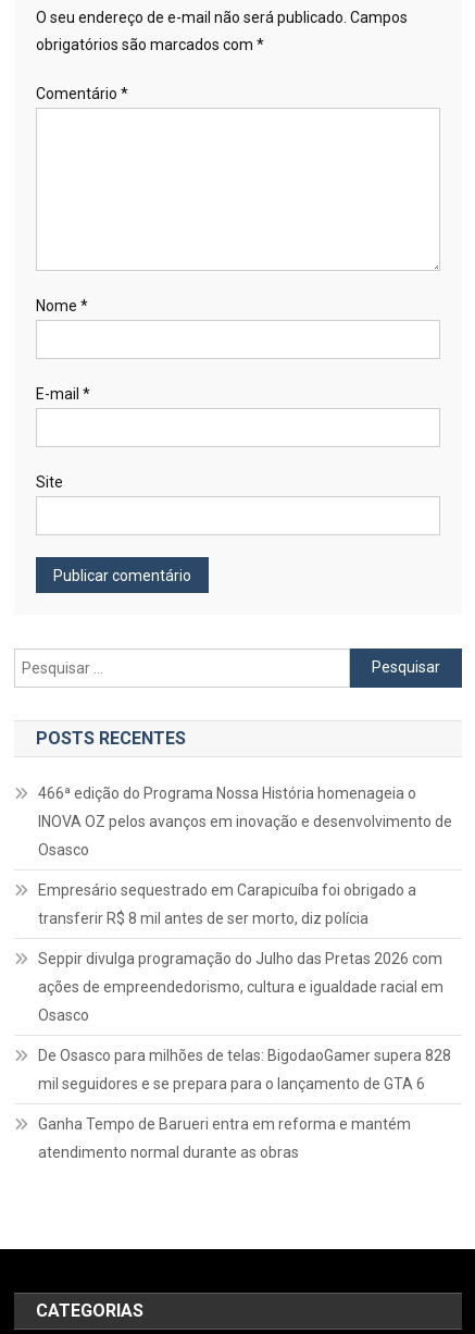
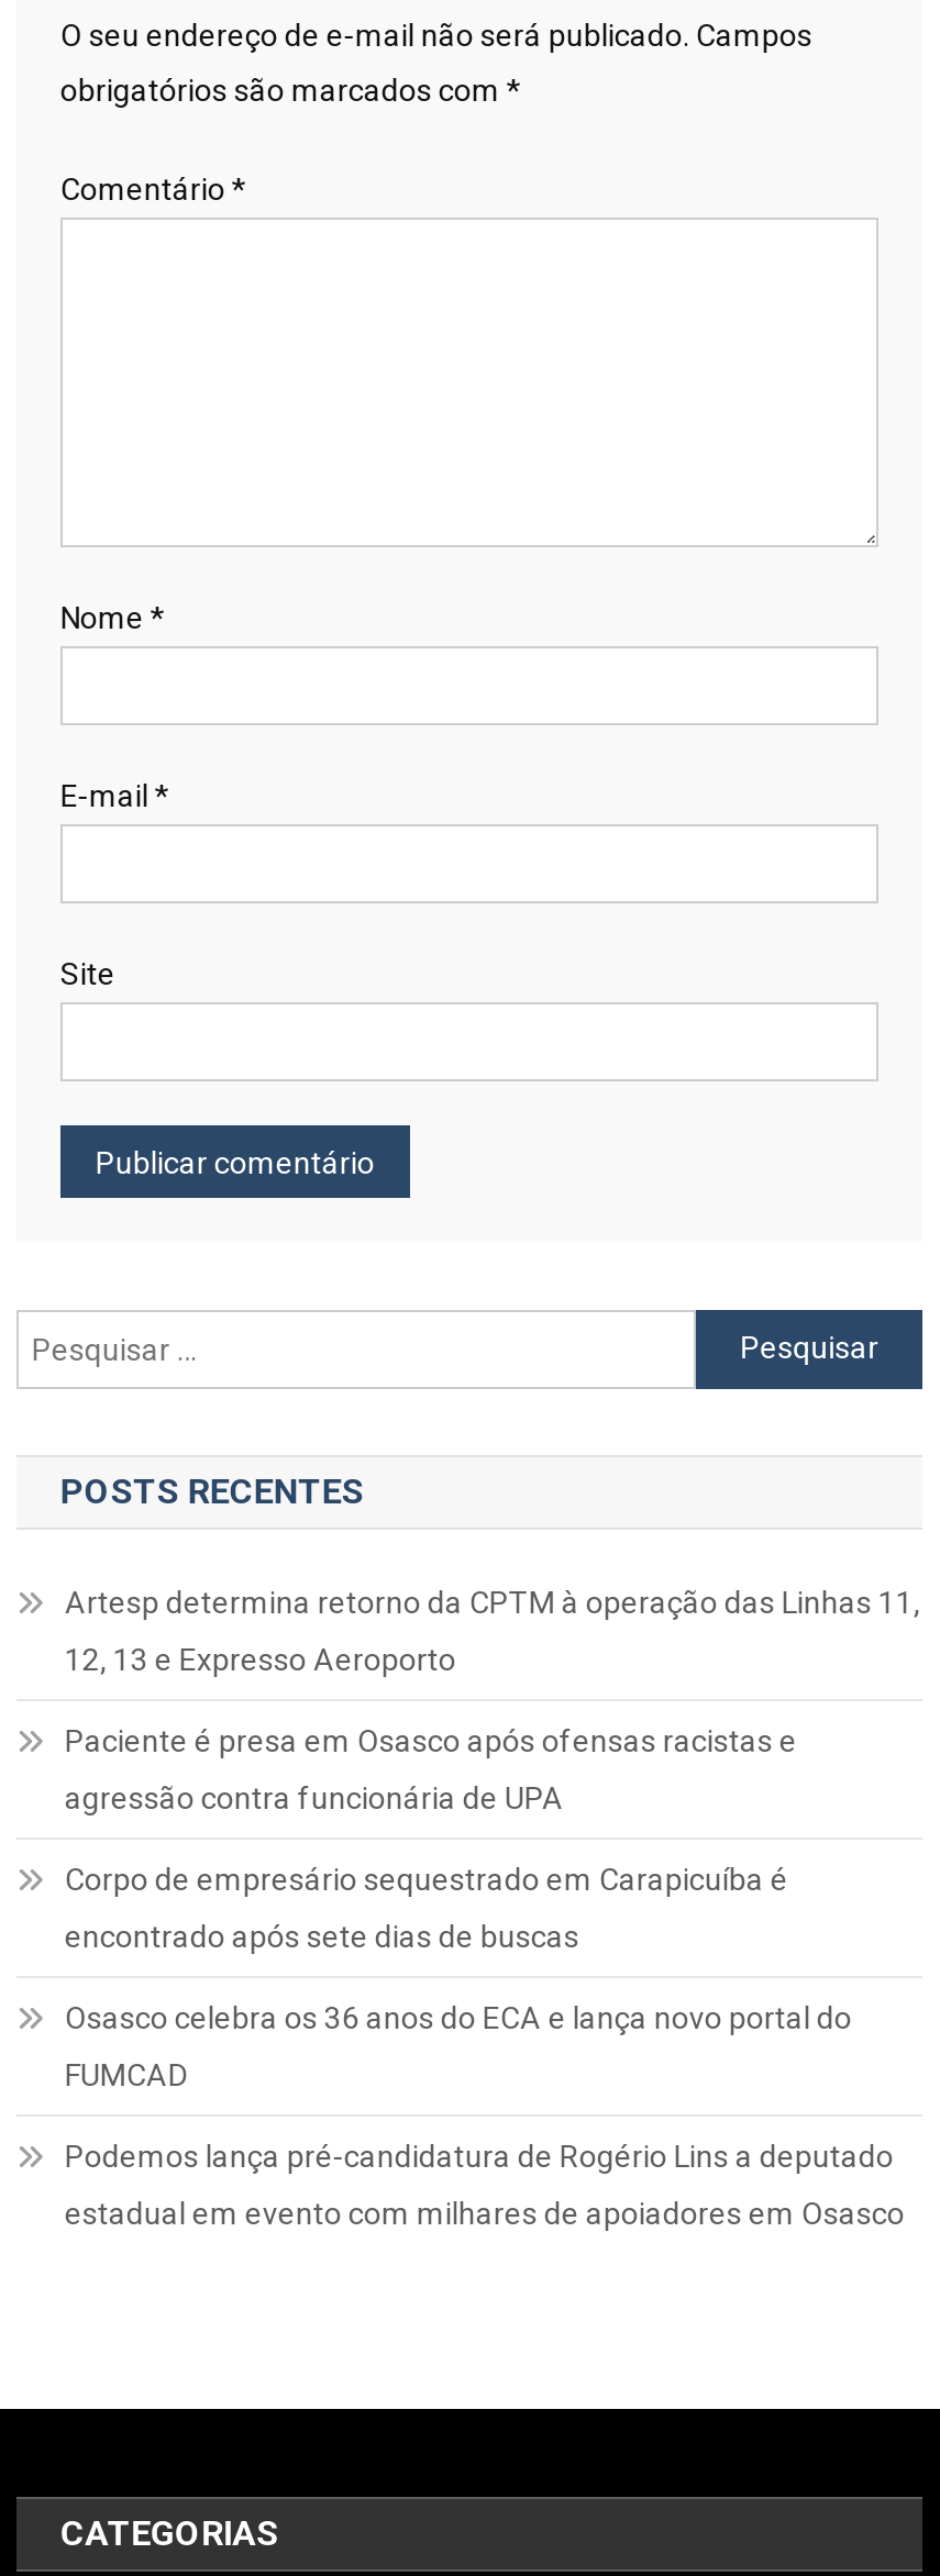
- 466ª edição do Programa Nossa História homenageia o
- INOVA OZ pelos avanços em inovação e desenvolvimento de
- Osasco
- Empresário sequestrado em Carapicuíba foi obrigado a
- transferir R$ 8 mil antes de ser morto, diz polícia
- Seppir divulga programação do Julho das Pretas 2026 com
- ações de empreendedorismo, cultura e igualdade racial em
- Osasco
- De Osasco para milhões de telas: BigodaoGamer supera 828
- mil seguidores e se prepara para o lançamento de GTA 6
- Ganha Tempo de Barueri entra em reforma e mantém
- atendimento normal durante as obras
+ Artesp determina retorno da CPTM à operação das Linhas 11,
+ 12, 13 e Expresso Aeroporto
+ Paciente é presa em Osasco após ofensas racistas e
+ agressão contra funcionária de UPA
+ Corpo de empresário sequestrado em Carapicuíba é
+ encontrado após sete dias de buscas
+ Osasco celebra os 36 anos do ECA e lança novo portal do
+ FUMCAD
+ Podemos lança pré-candidatura de Rogério Lins a deputado
+ estadual em evento com milhares de apoiadores em Osasco
